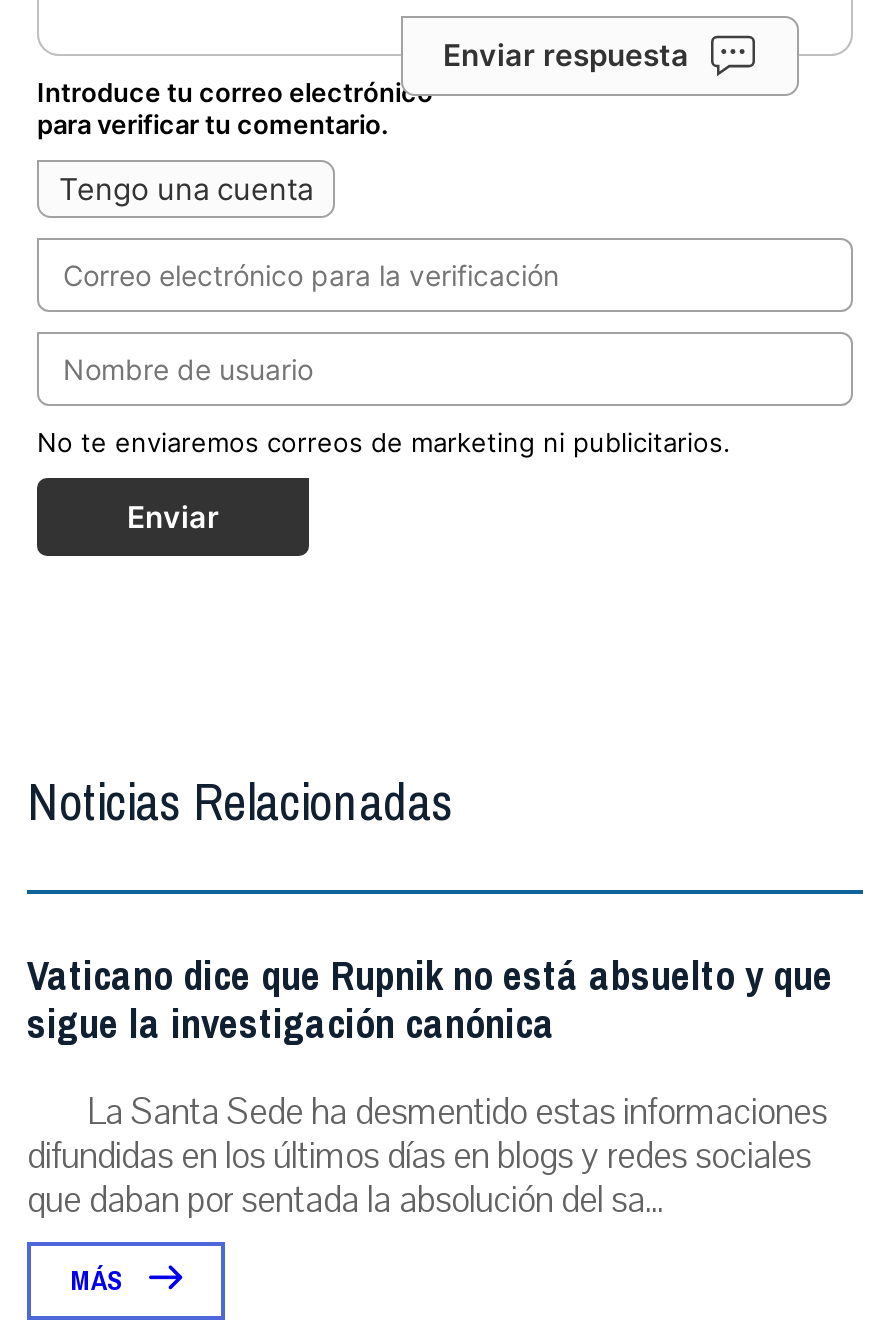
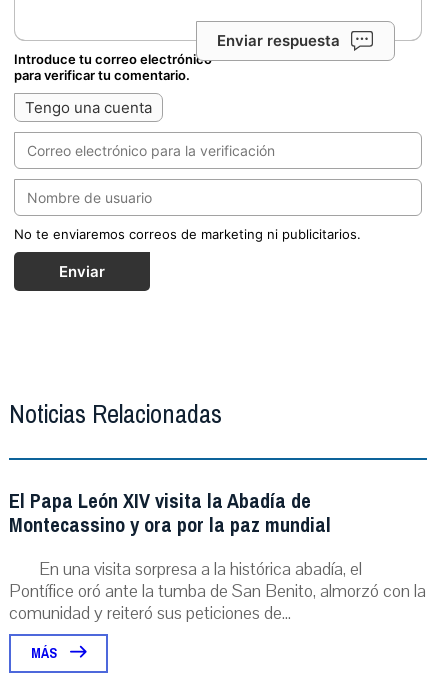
- Vaticano dice que Rupnik no está absuelto y que
- sigue la investigación canónica
- La Santa Sede ha desmentido estas informaciones
- difundidas en los últimos días en blogs y redes sociales
- que daban por sentada la absolución del sa...
+ El Papa León XIV visita la Abadía de
+ Montecassino y ora por la paz mundial
+ En una visita sorpresa a la histórica abadía, el
+ Pontífice oró ante la tumba de San Benito, almorzó con la
+ comunidad y reiteró sus peticiones de...
